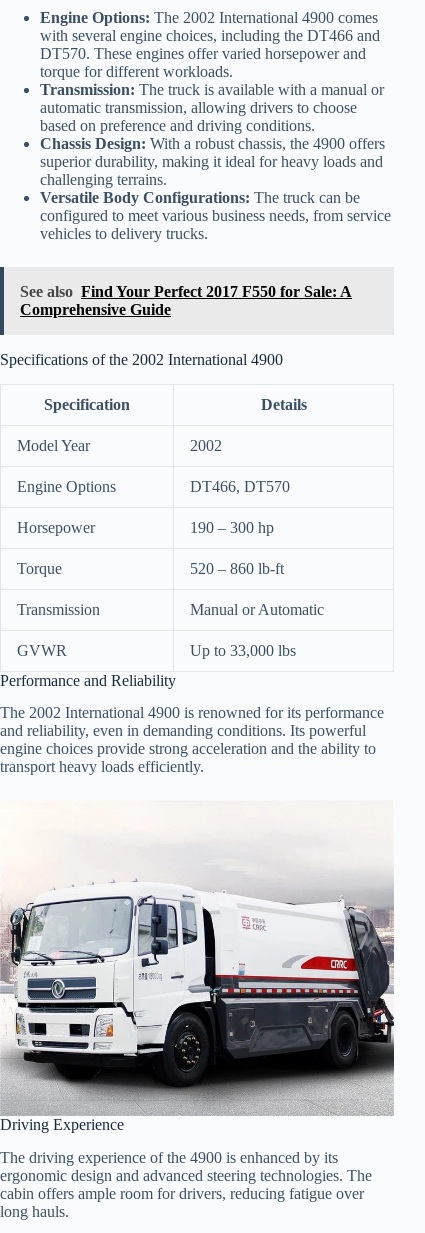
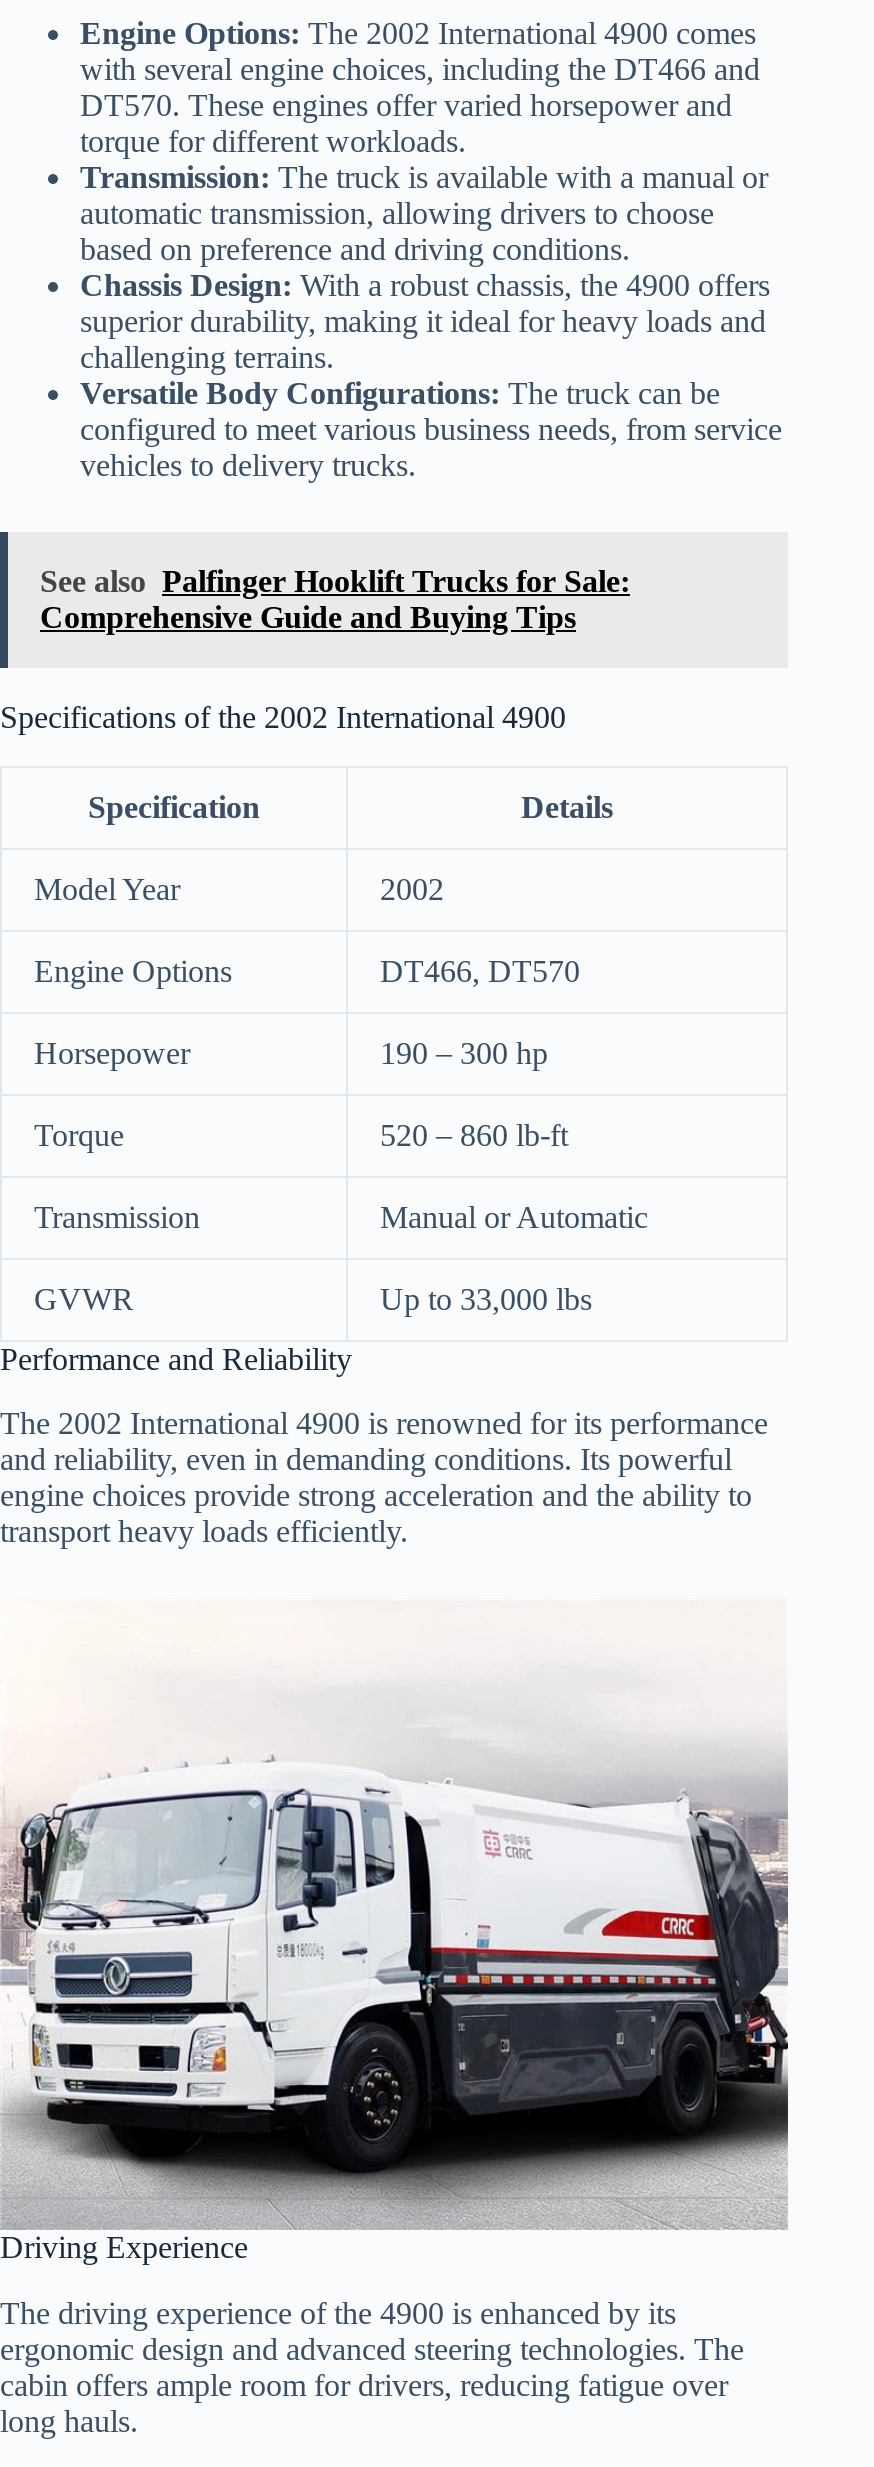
- See also Find Your Perfect 2017 F550 for Sale: A
- Comprehensive Guide
+ See also Palfinger Hooklift Trucks for Sale:
+ Comprehensive Guide and Buying Tips
